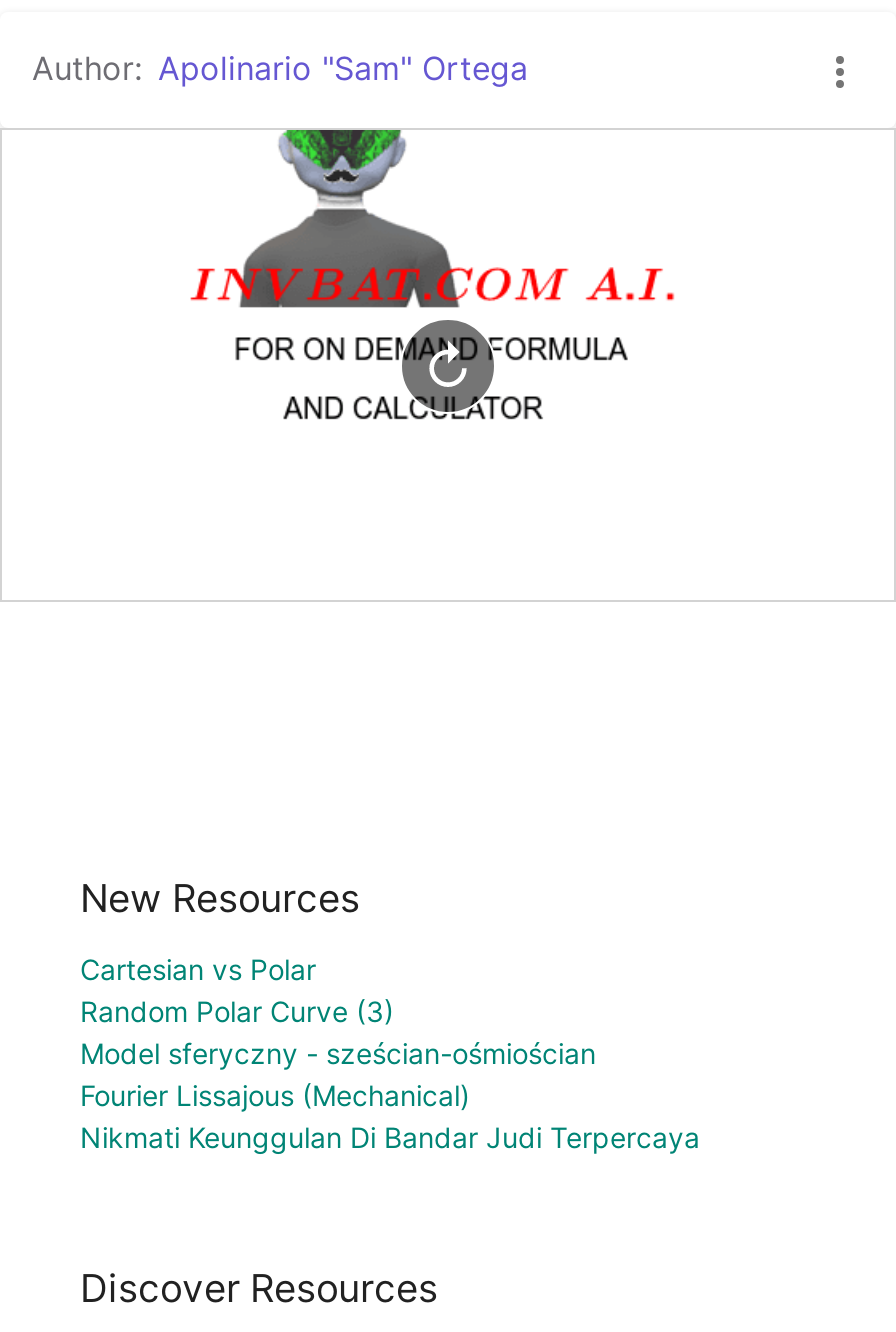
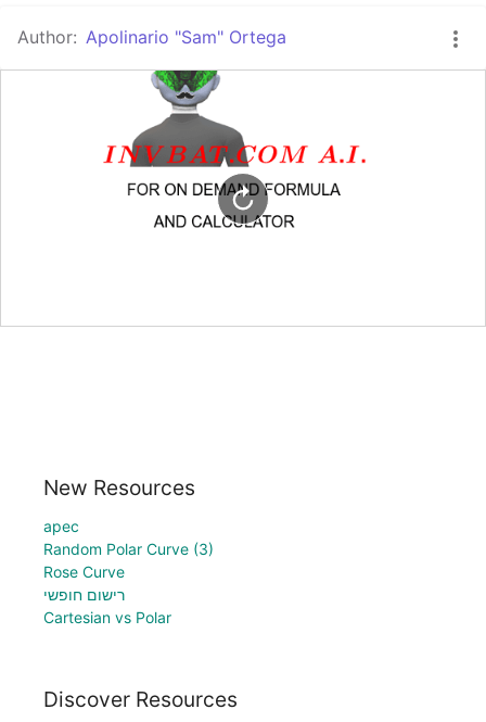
+ apec

moved down: Cartesian vs Polar

- Model sferyczny - sześcian-ośmiościan
- Fourier Lissajous (Mechanical)
- Nikmati Keunggulan Di Bandar Judi Terpercaya
+ Rose Curve
+ רישום חופשי
